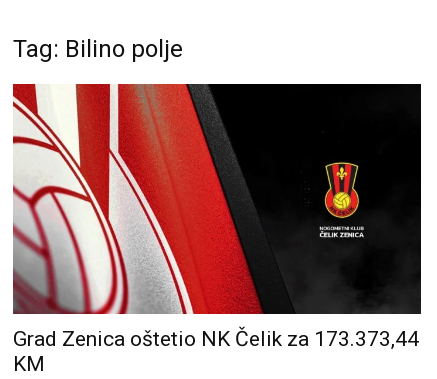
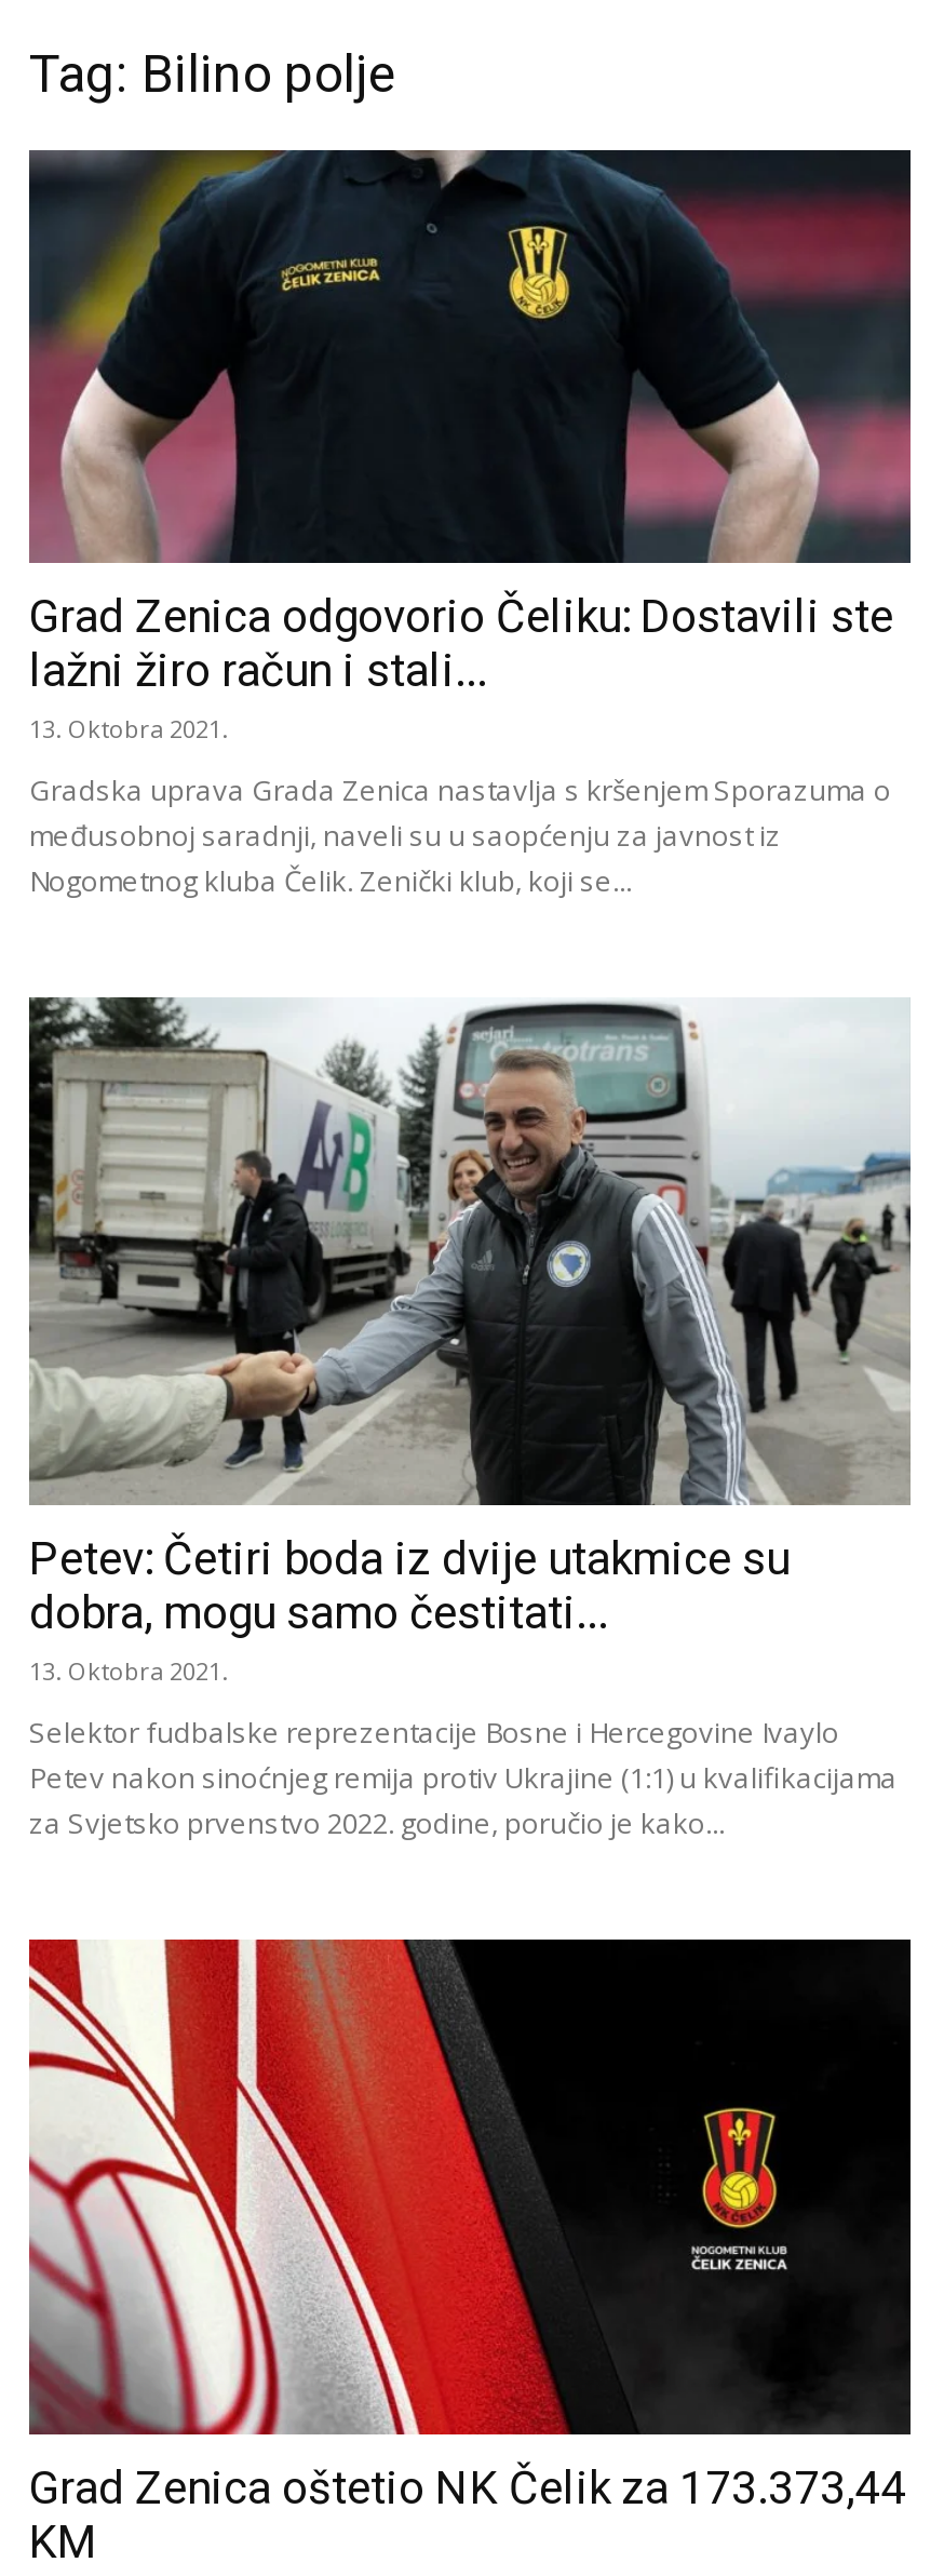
+ [image]
+ Grad Zenica odgovorio Čeliku: Dostavili ste
+ lažni žiro račun i stali...
+ 13. Oktobra 2021.
+ Gradska uprava Grada Zenica nastavlja s kršenjem Sporazuma o
+ međusobnoj saradnji, naveli su u saopćenju za javnost iz
+ Nogometnog kluba Čelik. Zenički klub, koji se...

+ [image]
+ Petev: Četiri boda iz dvije utakmice su
+ dobra, mogu samo čestitati...
+ 13. Oktobra 2021.
+ Selektor fudbalske reprezentacije Bosne i Hercegovine Ivaylo
+ Petev nakon sinoćnjeg remija protiv Ukrajine (1:1) u kvalifikacijama
+ za Svjetsko prvenstvo 2022. godine, poručio je kako...
